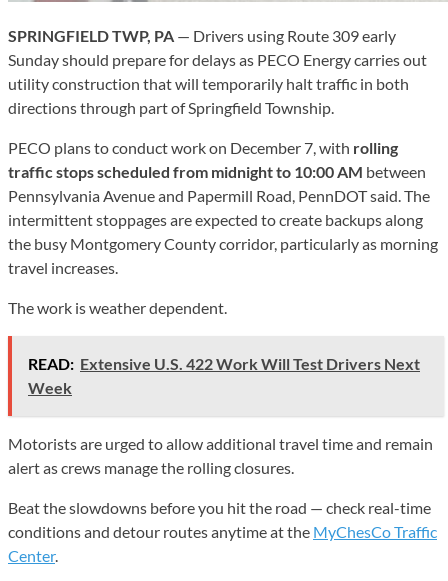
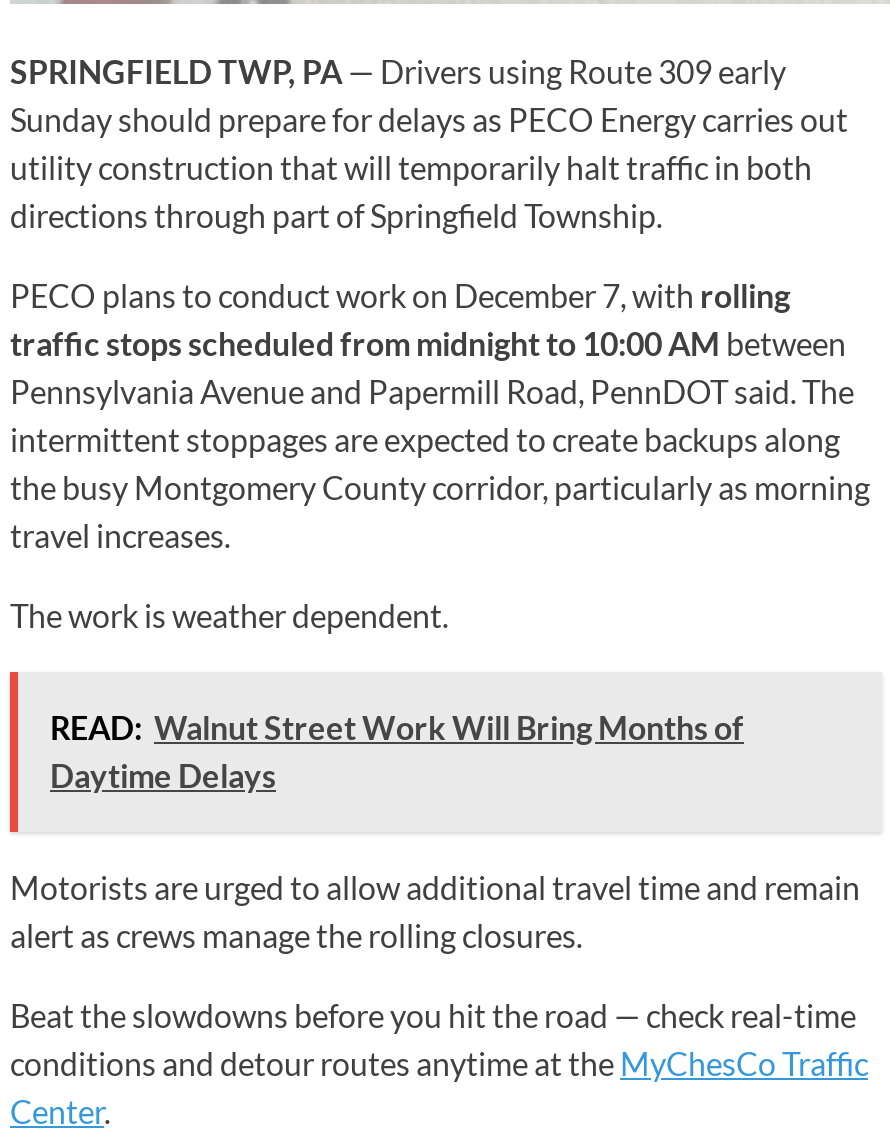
- READ: Extensive U.S. 422 Work Will Test Drivers Next
- Week
+ READ: Walnut Street Work Will Bring Months of
+ Daytime Delays
